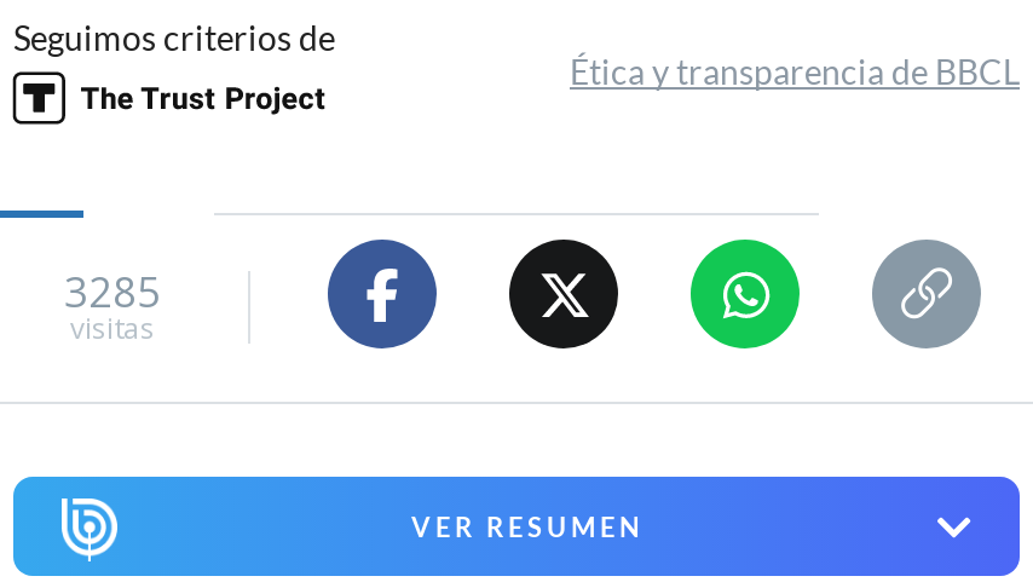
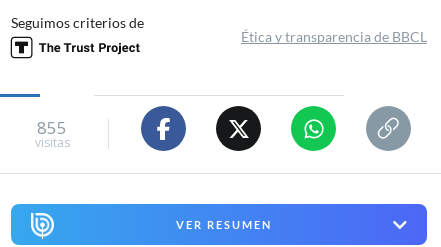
- 3285
+ 855
